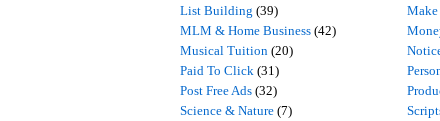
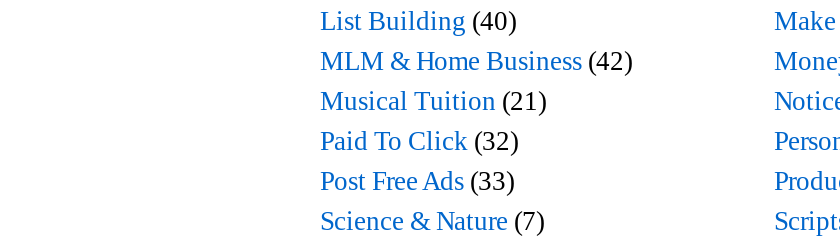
- List Building (39)
+ List Building (40)

- Musical Tuition (20)
+ Musical Tuition (21)

- Paid To Click (31)
+ Paid To Click (32)

- Post Free Ads (32)
+ Post Free Ads (33)
